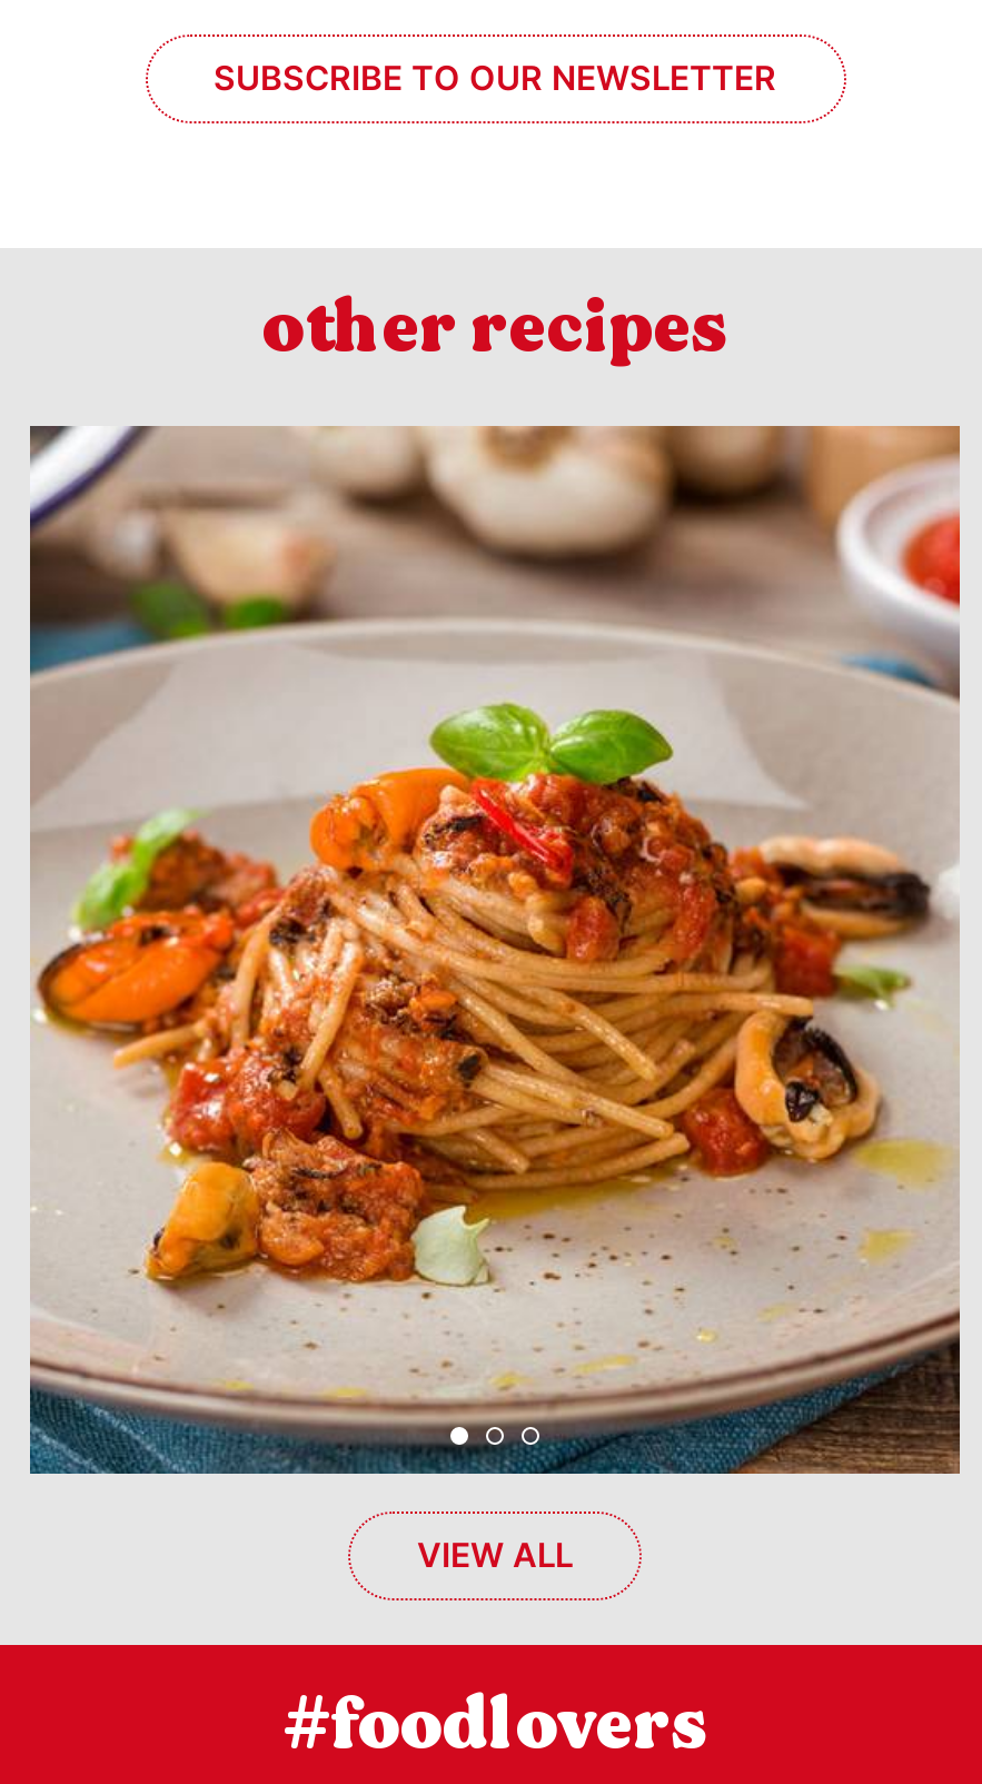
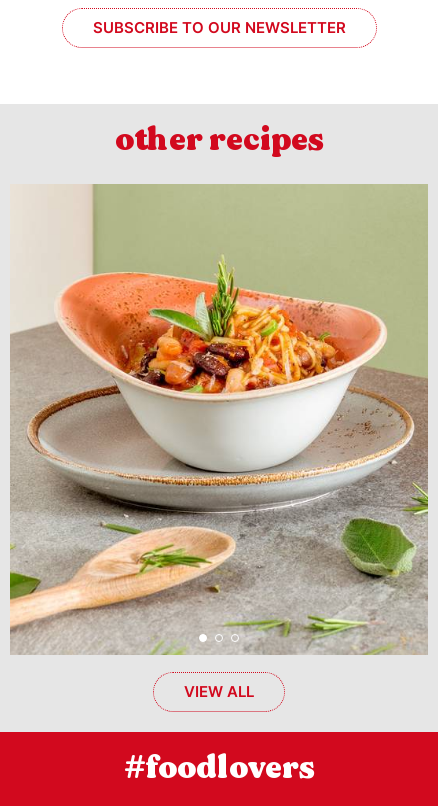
- [image]
+ [image]
